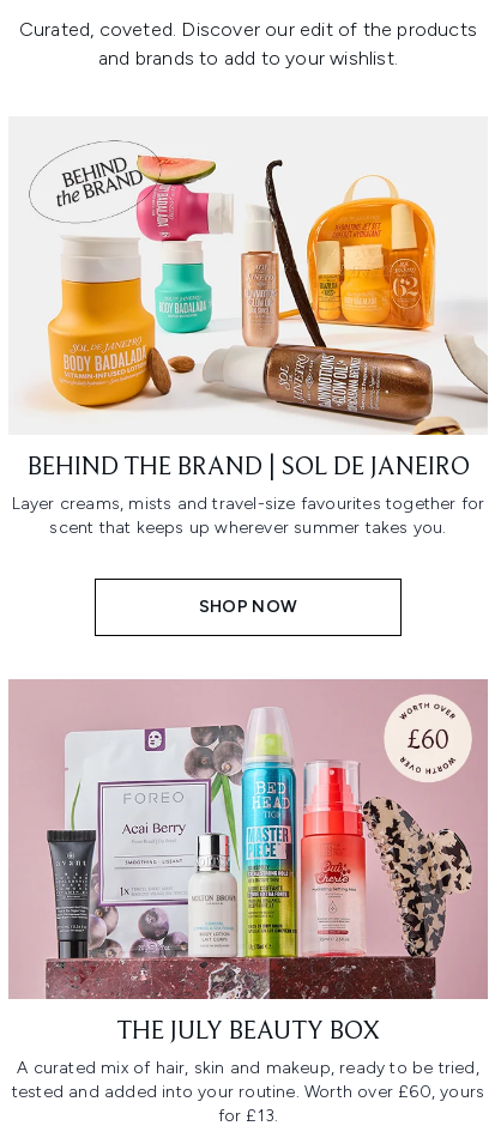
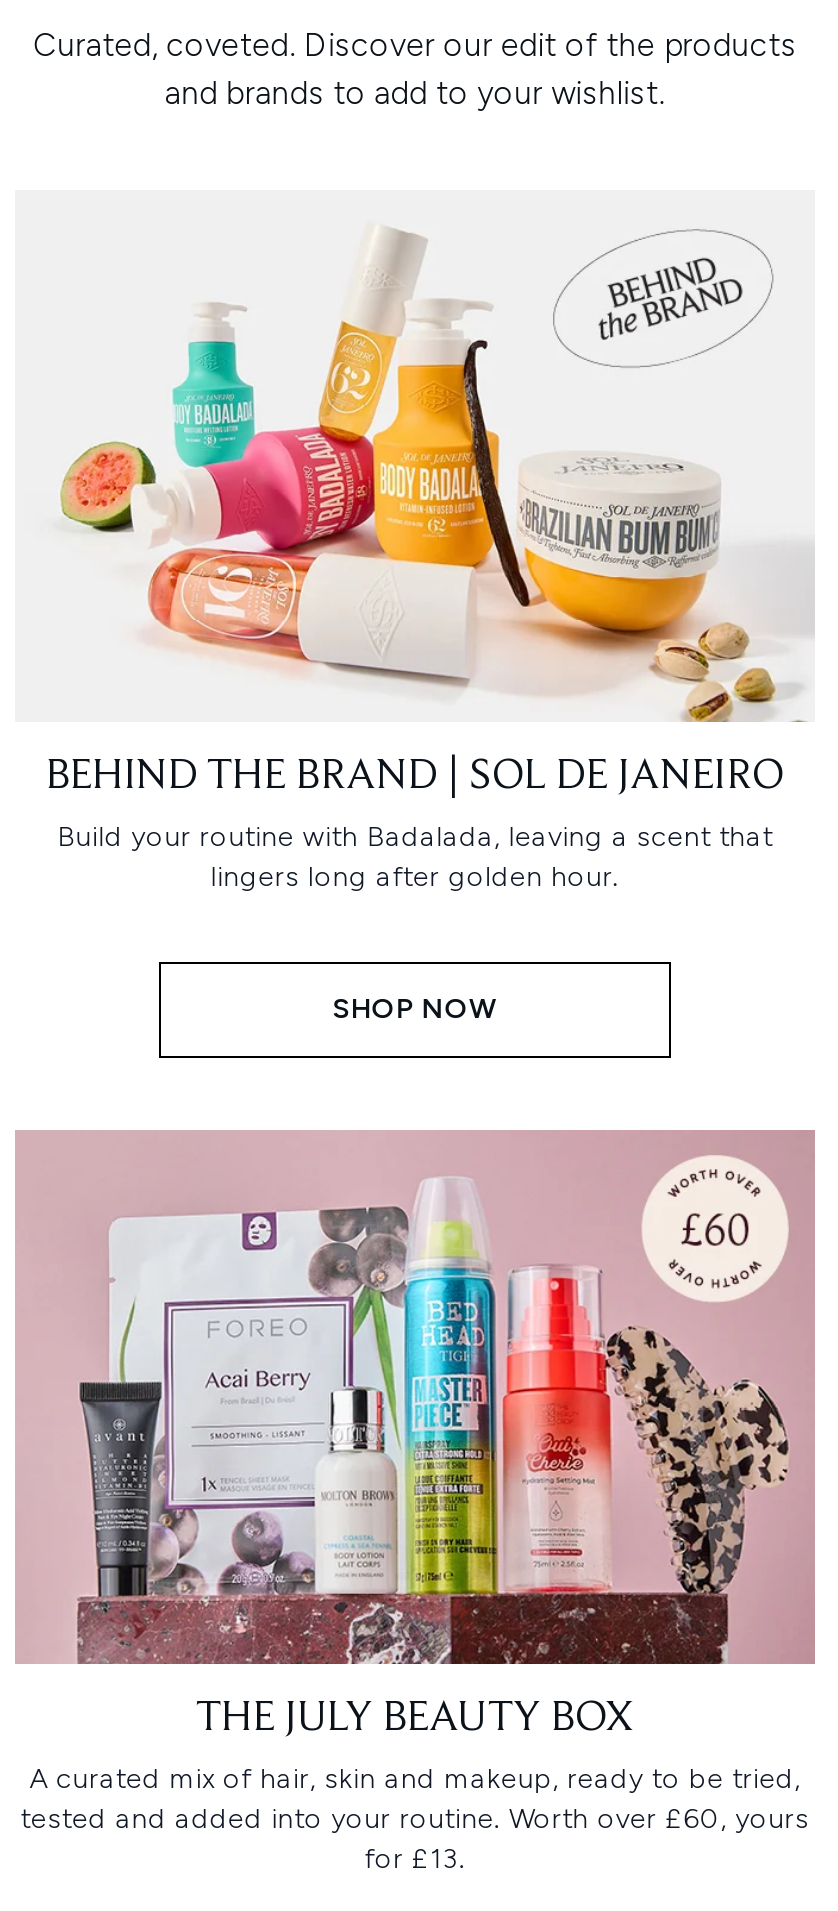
- [image]
+ [image]

- Layer creams, mists and travel-size favourites together for
- scent that keeps up wherever summer takes you.
+ Build your routine with Badalada, leaving a scent that
+ lingers long after golden hour.
